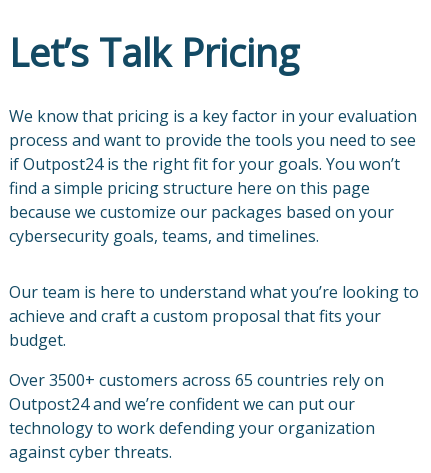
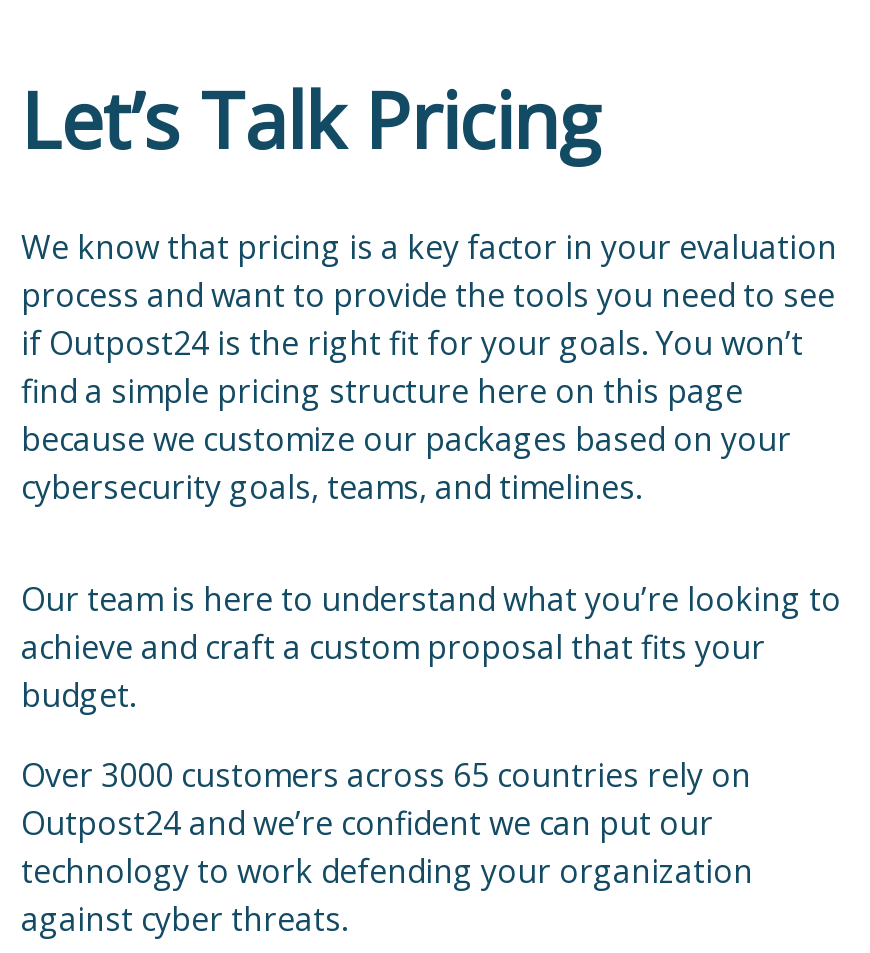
- Over 3500+ customers across 65 countries rely on
+ Over 3000 customers across 65 countries rely on
